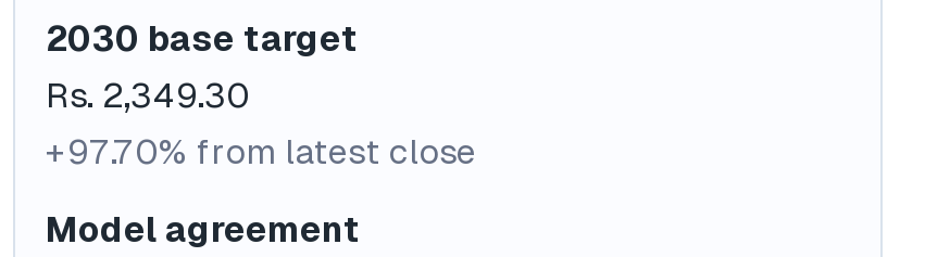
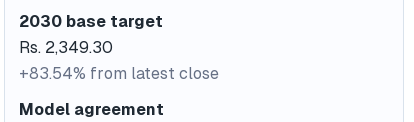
- +97.70% from latest close
+ +83.54% from latest close
